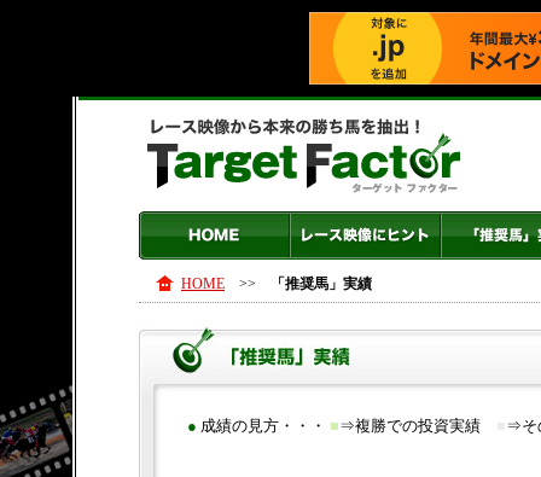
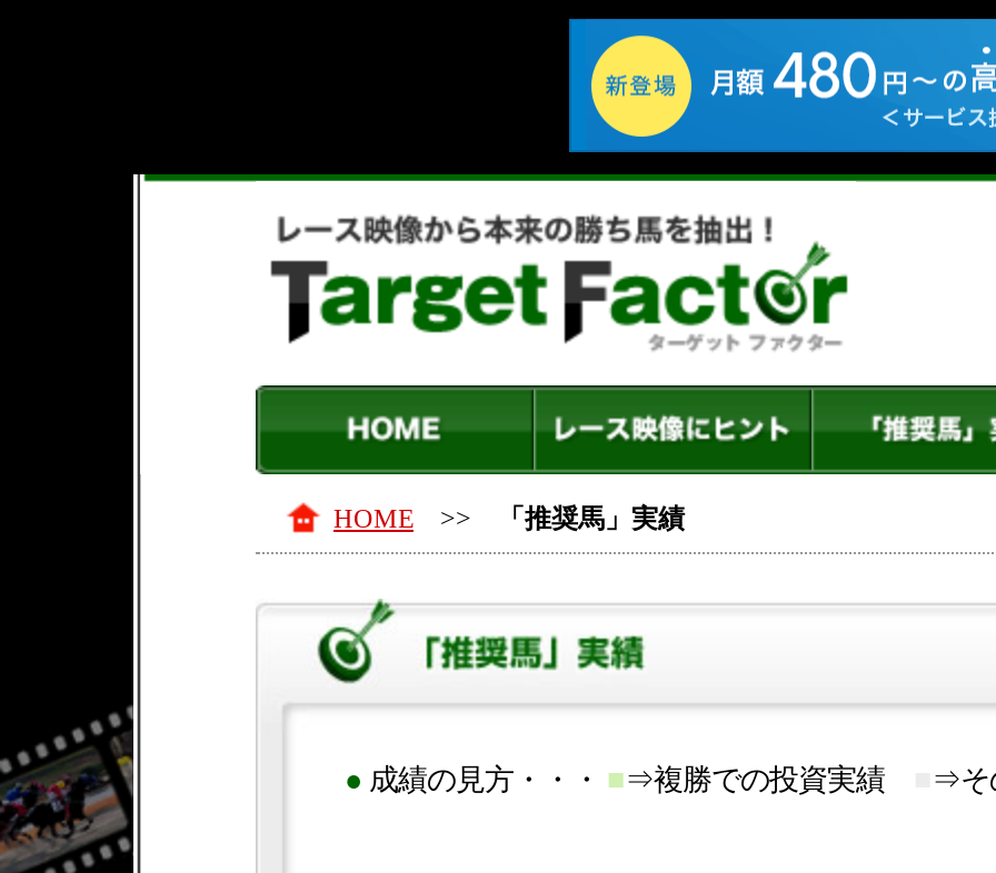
- [image]
+ [image]
